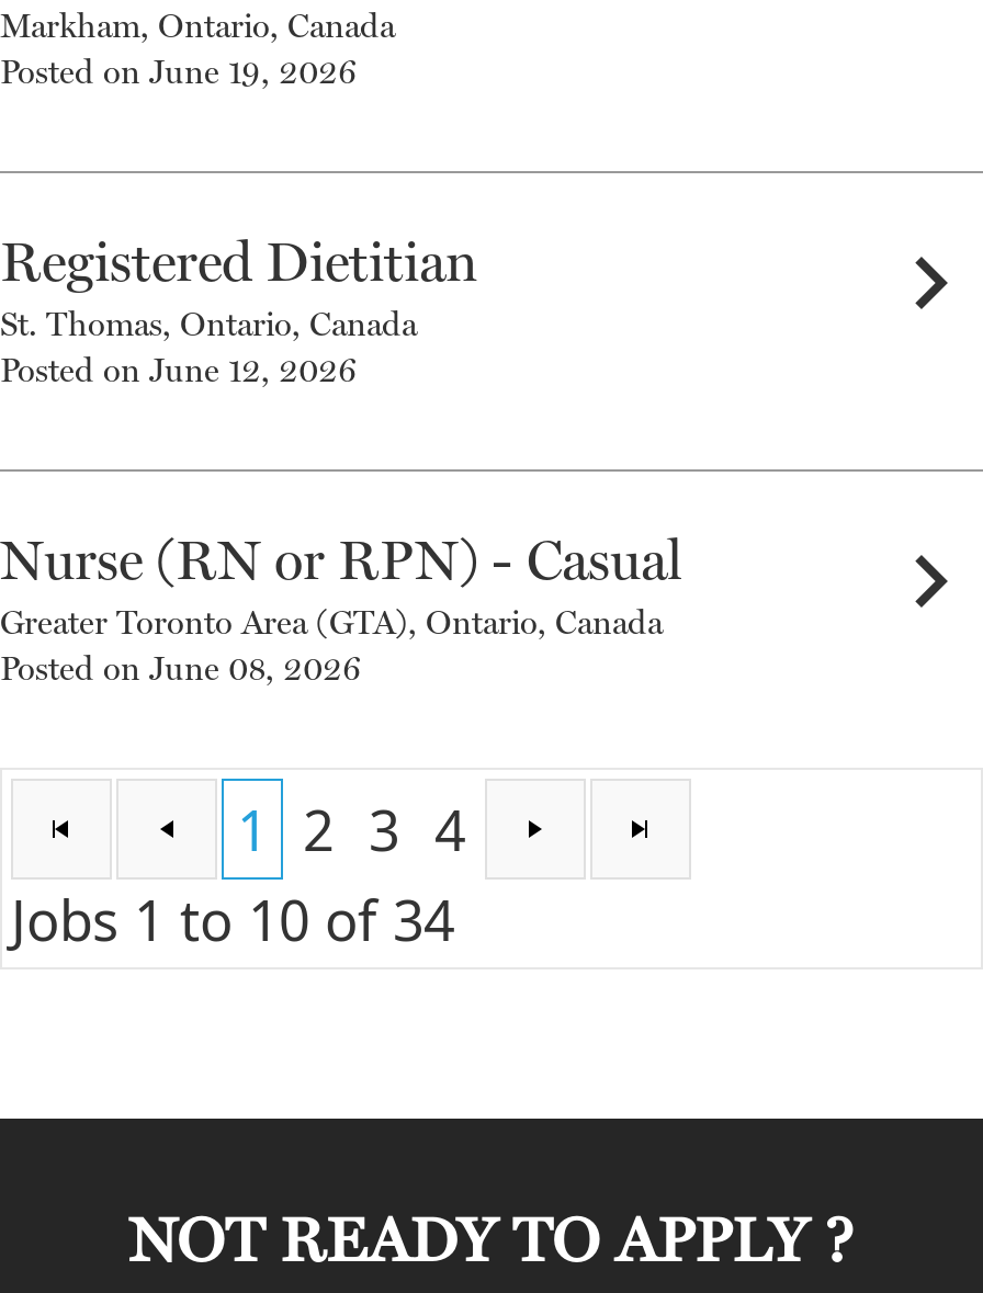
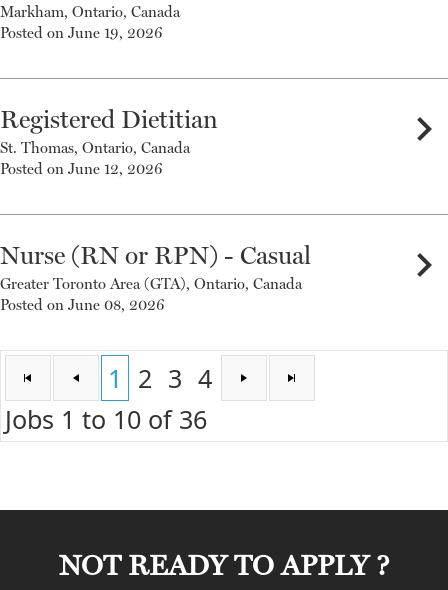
- Jobs 1 to 10 of 34
+ Jobs 1 to 10 of 36
